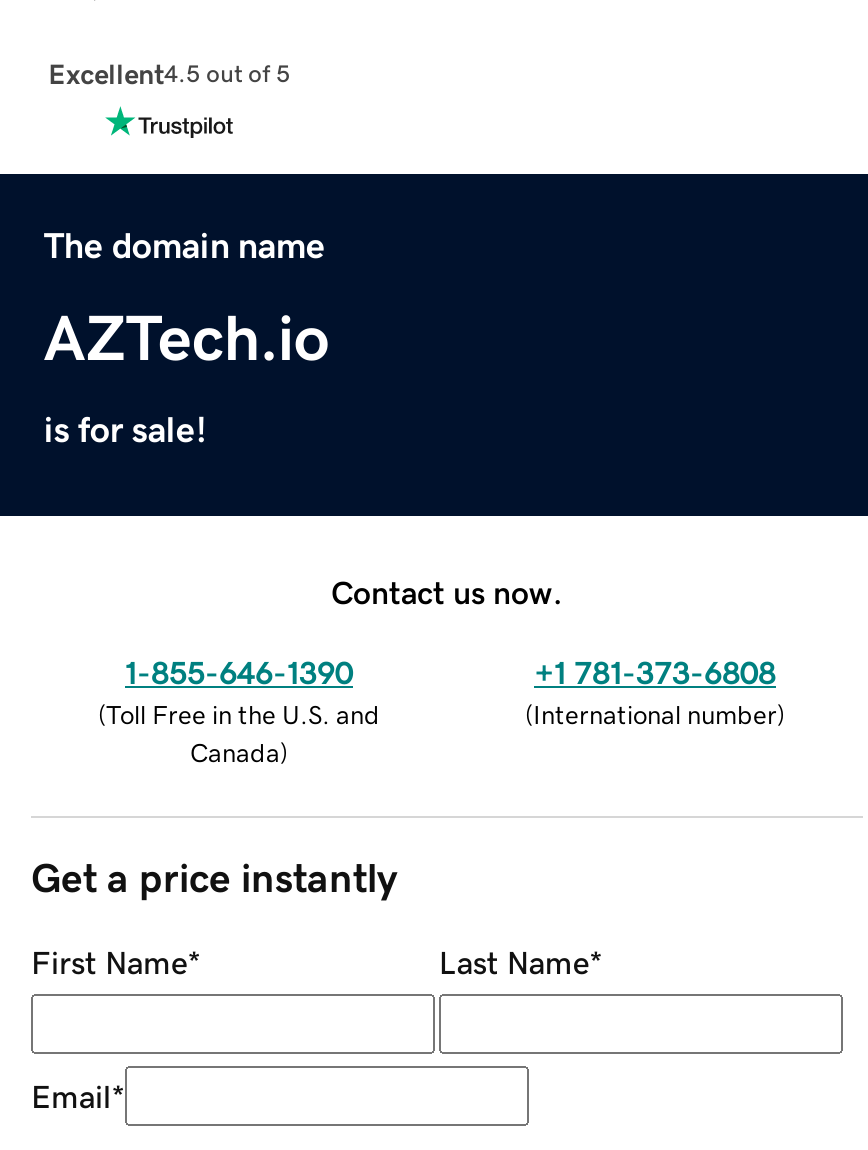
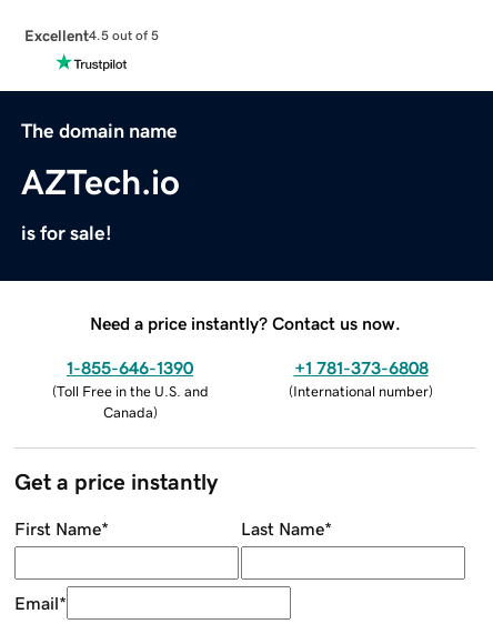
- Contact us now.
+ Need a price instantly? Contact us now.
